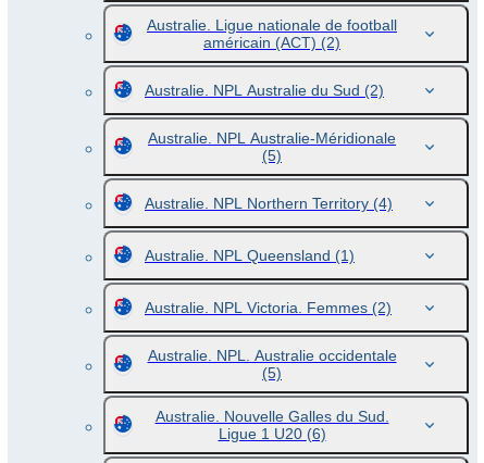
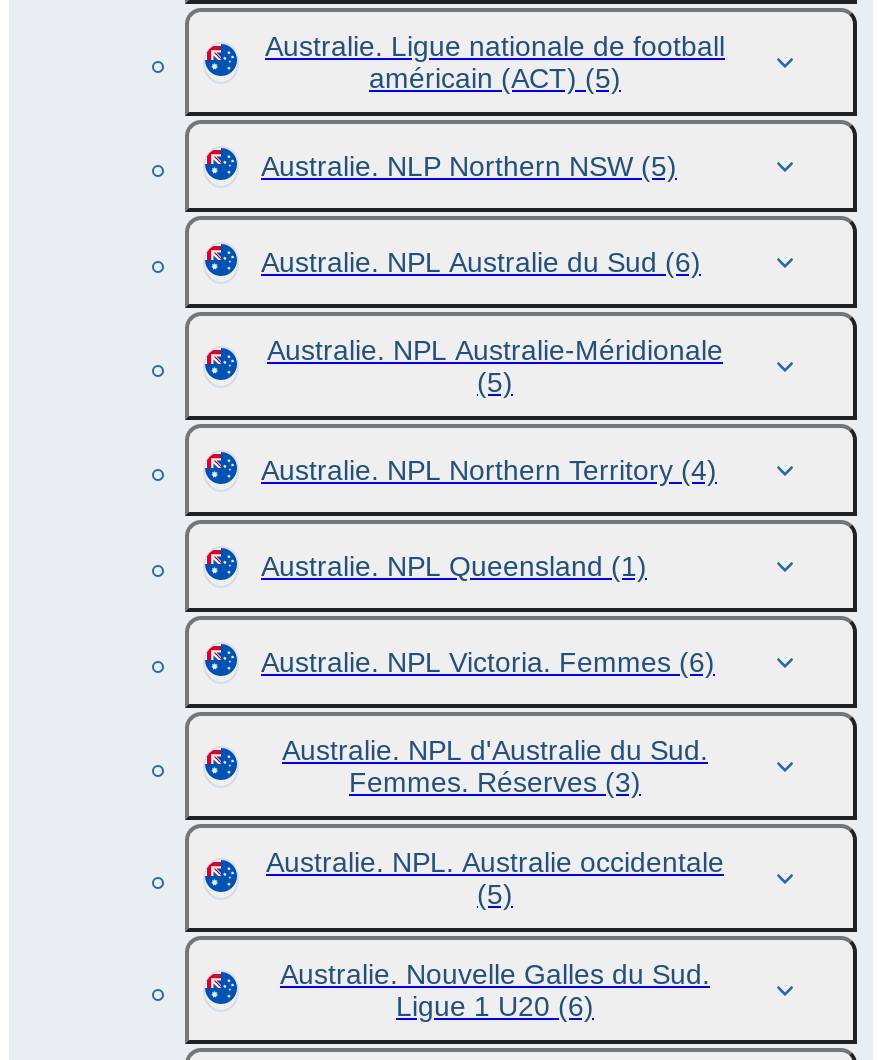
- américain (ACT) (2)
- Australie. NPL Australie du Sud (2)
+ américain (ACT) (5)
+ Australie. NLP Northern NSW (5)
+ Australie. NPL Australie du Sud (6)

- Australie. NPL Victoria. Femmes (2)
+ Australie. NPL Victoria. Femmes (6)
+ Australie. NPL d'Australie du Sud.
+ Femmes. Réserves (3)
